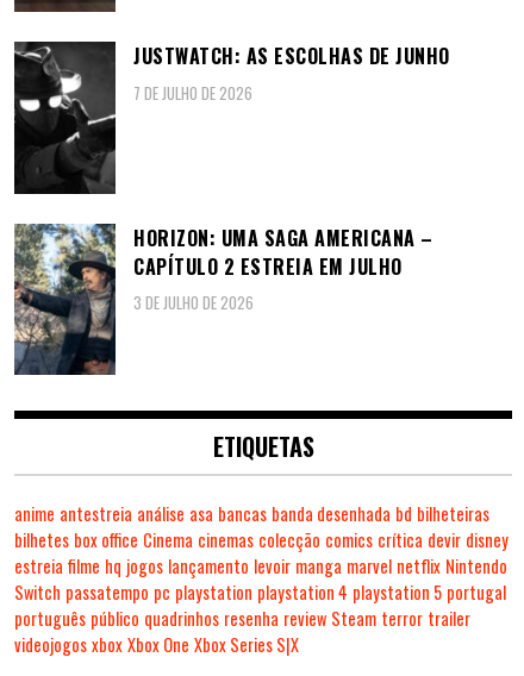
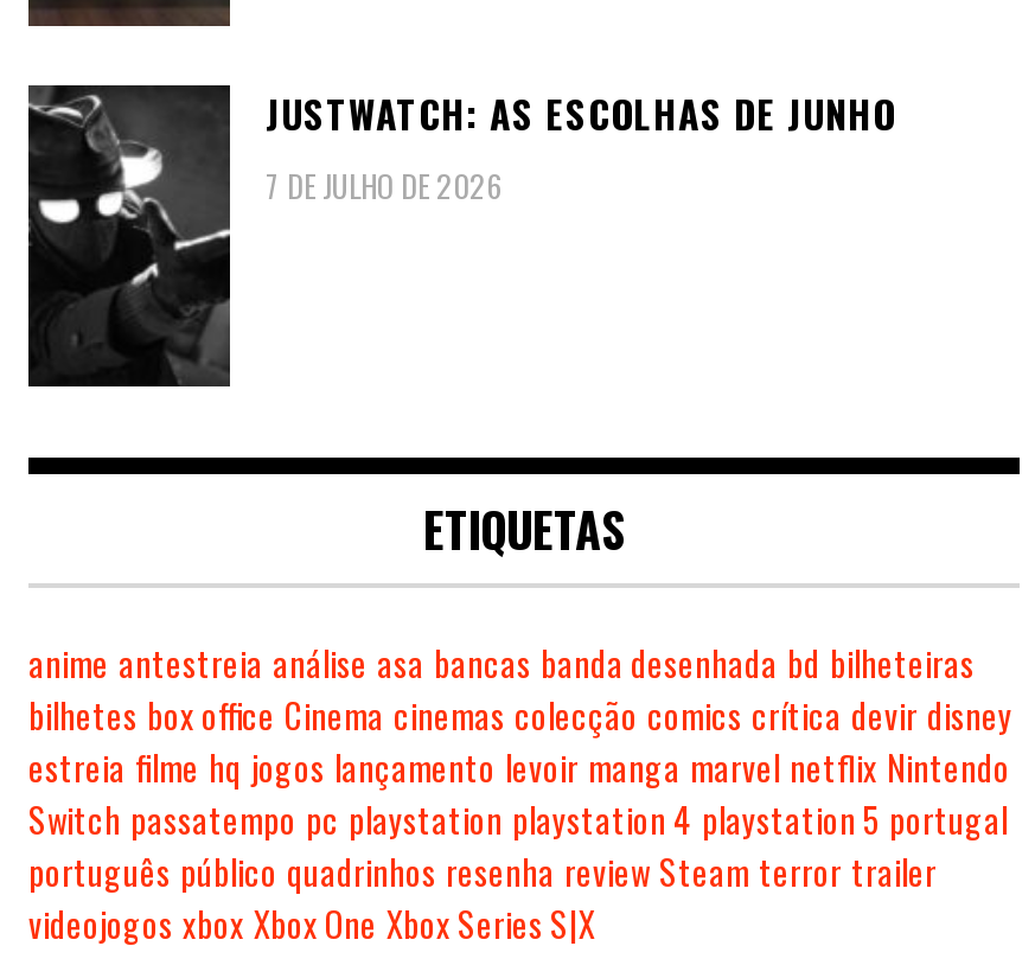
- [image]
- HORIZON: UMA SAGA AMERICANA –
- CAPÍTULO 2 ESTREIA EM JULHO
- 3 DE JULHO DE 2026
